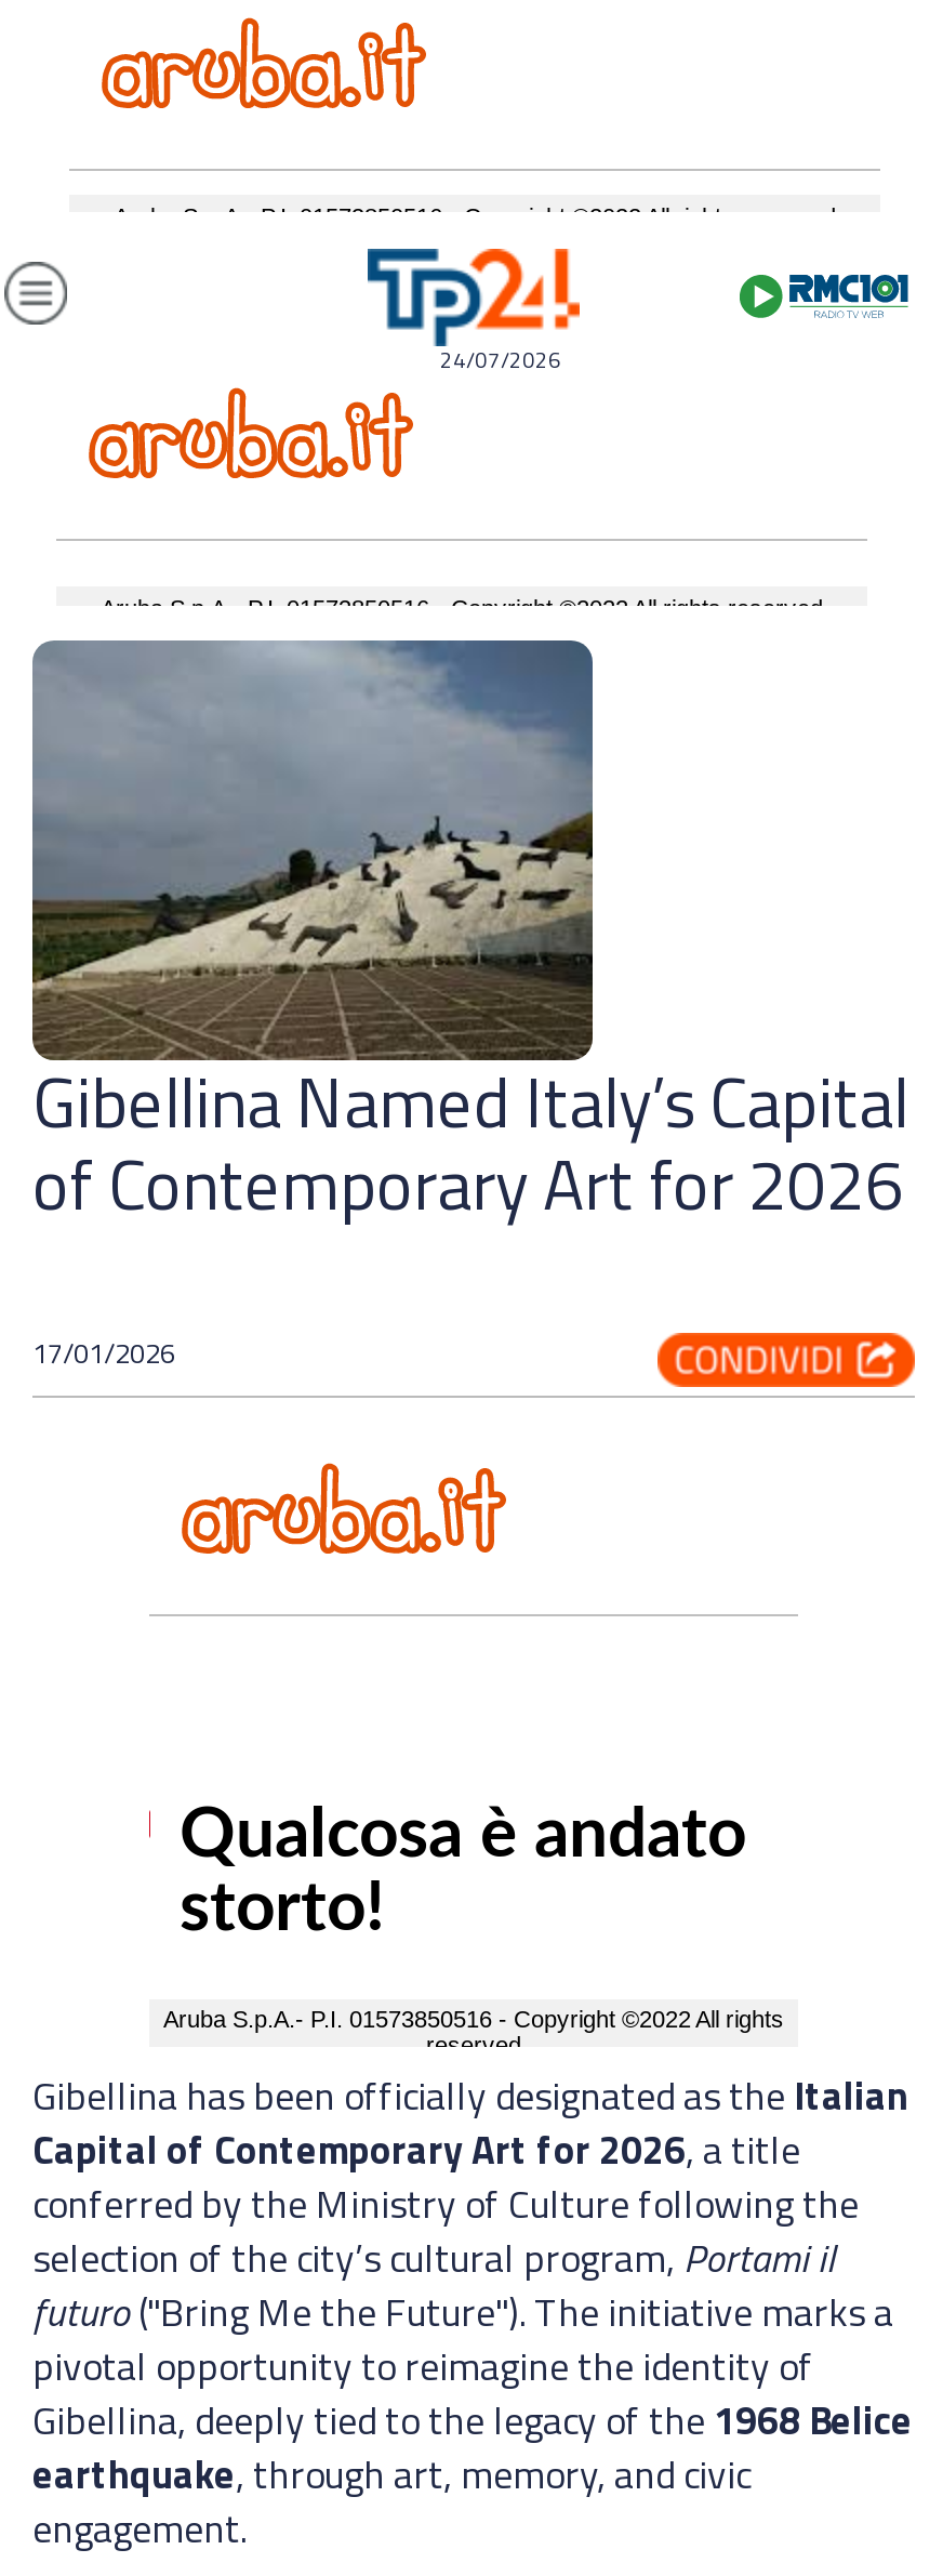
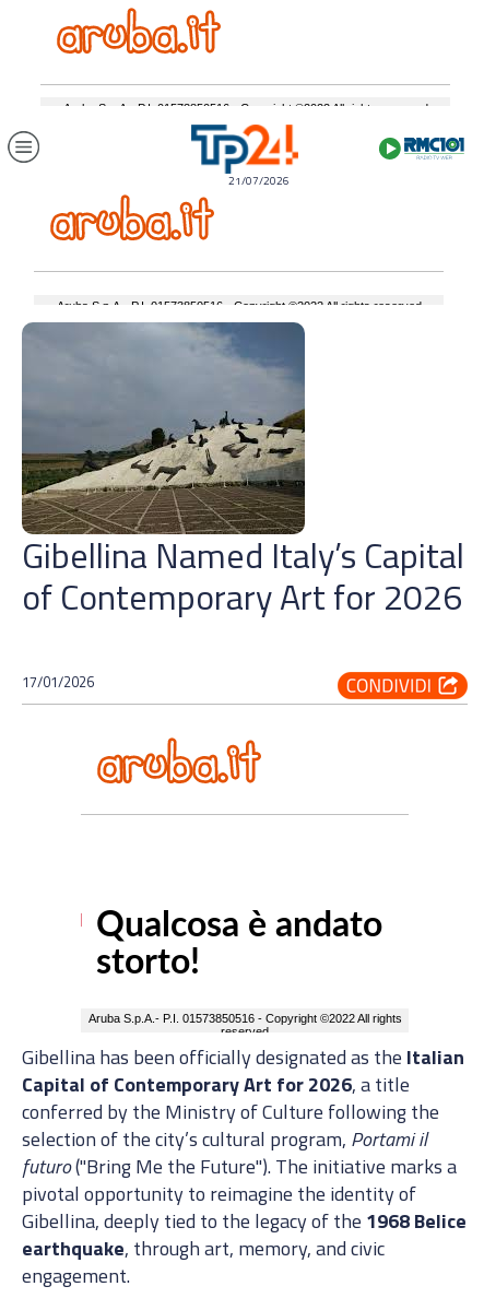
- 24/07/2026
+ 21/07/2026
